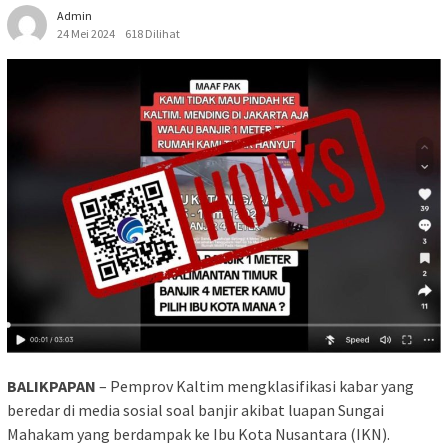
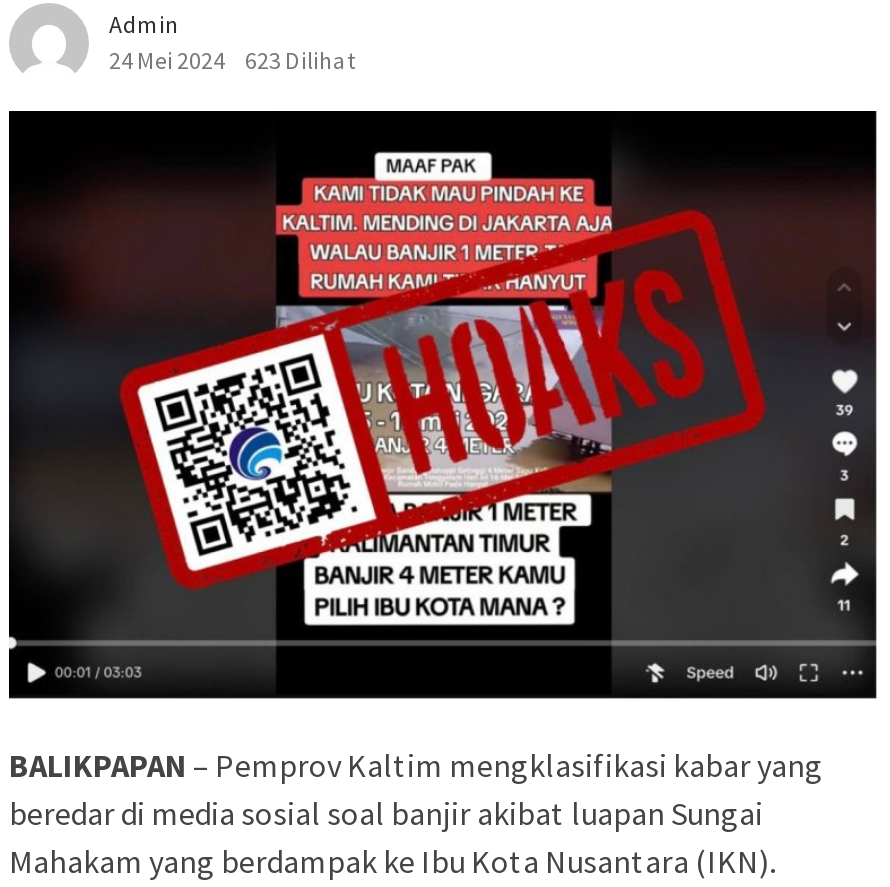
- 24 Mei 2024 618 Dilihat
+ 24 Mei 2024 623 Dilihat
